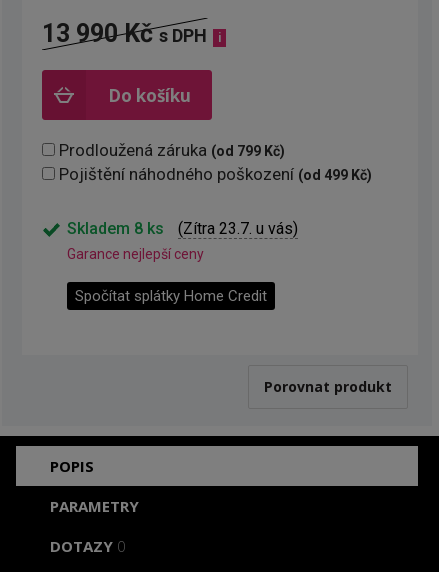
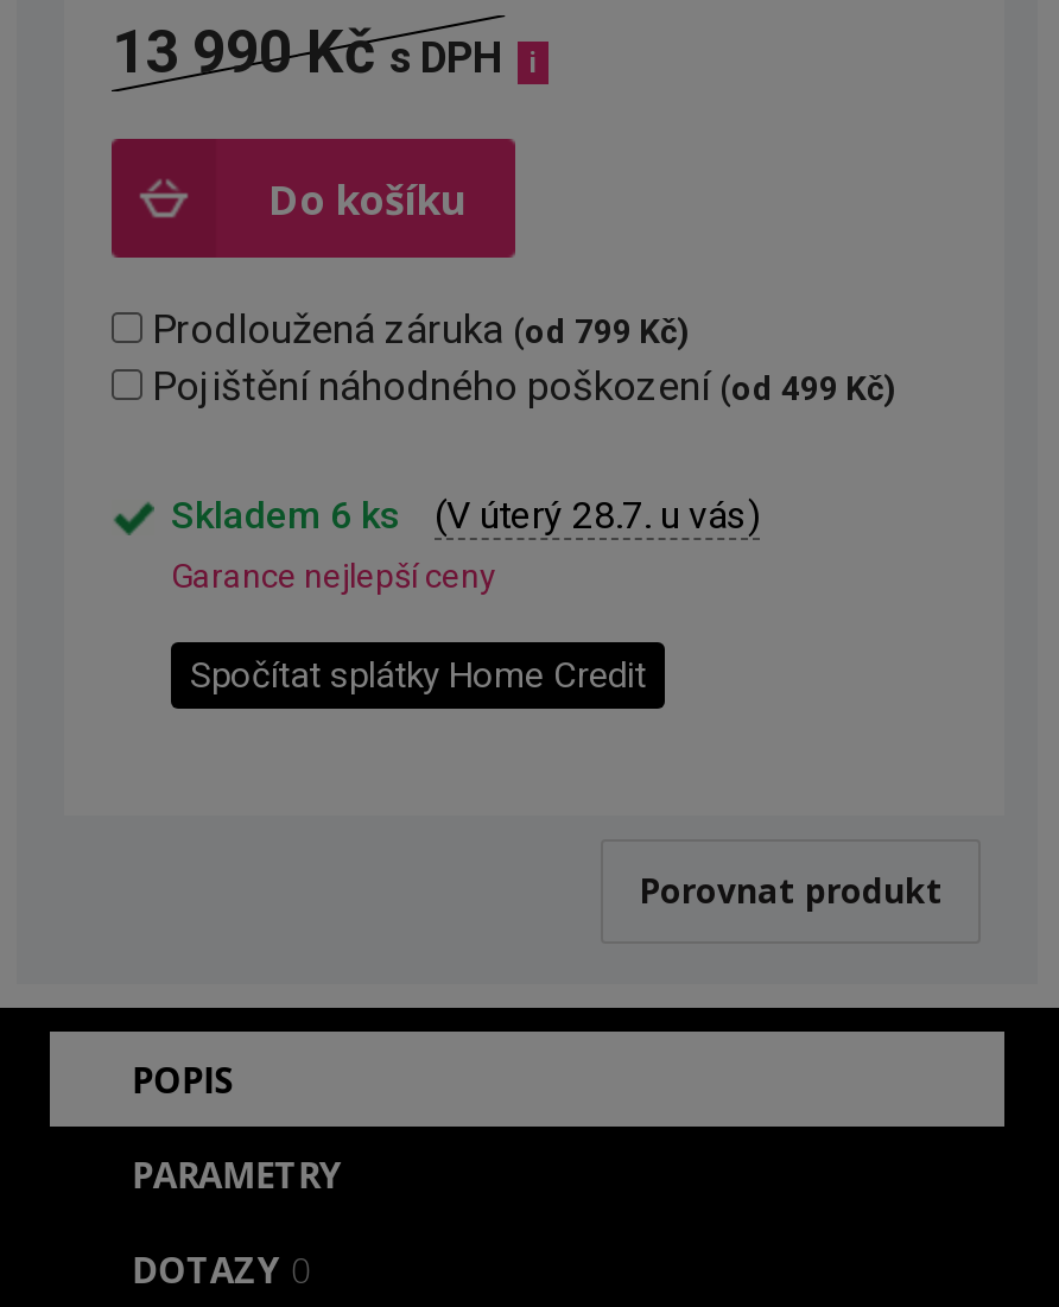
- Skladem 8 ks (Zítra 23.7. u vás)
+ Skladem 6 ks (V úterý 28.7. u vás)
